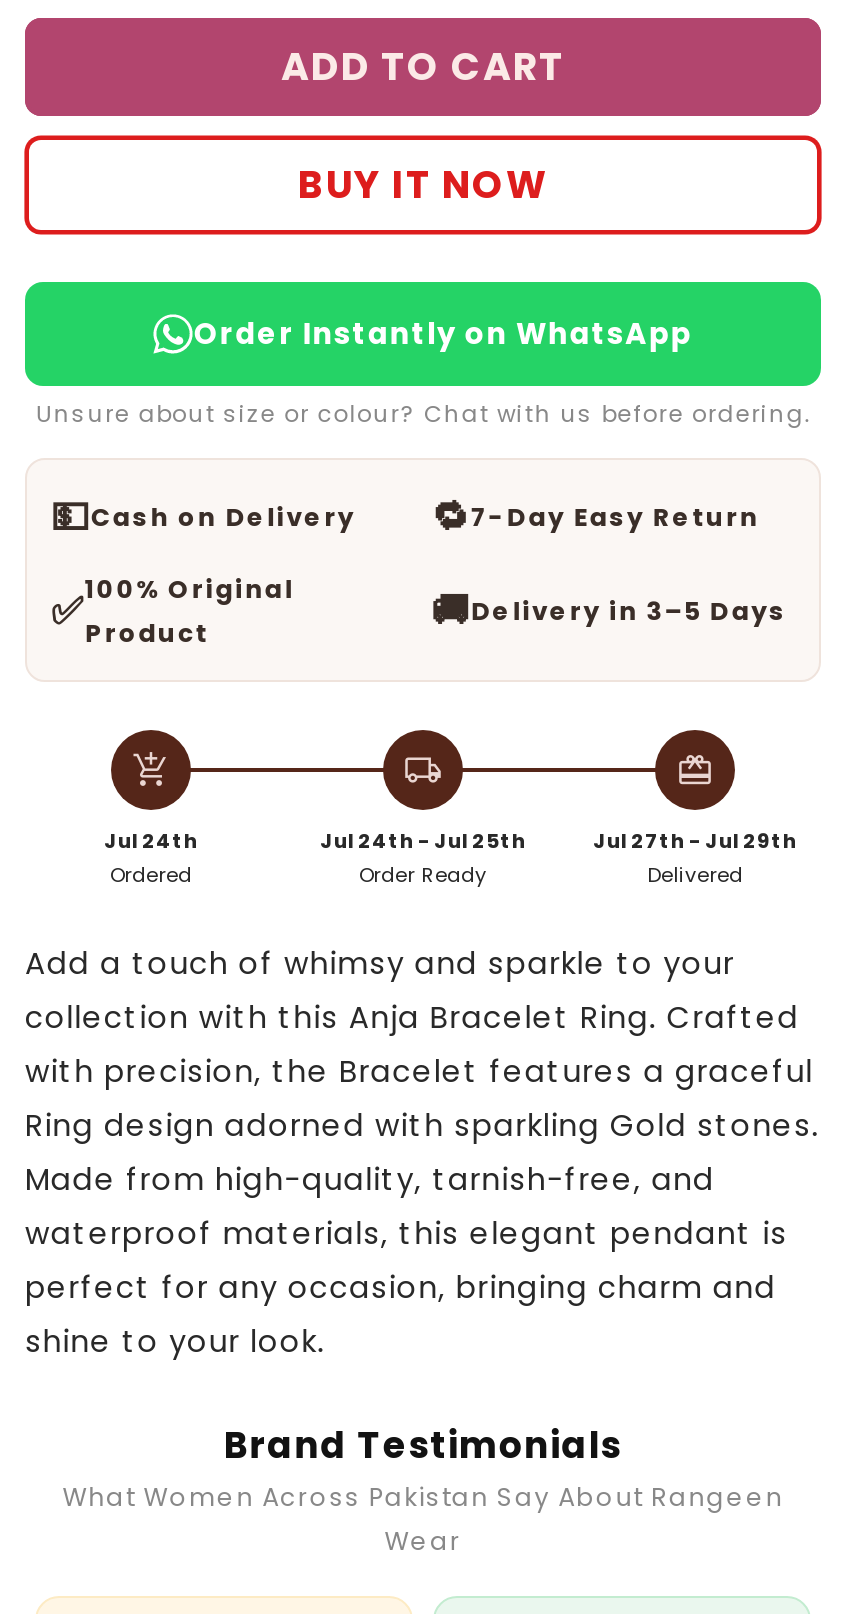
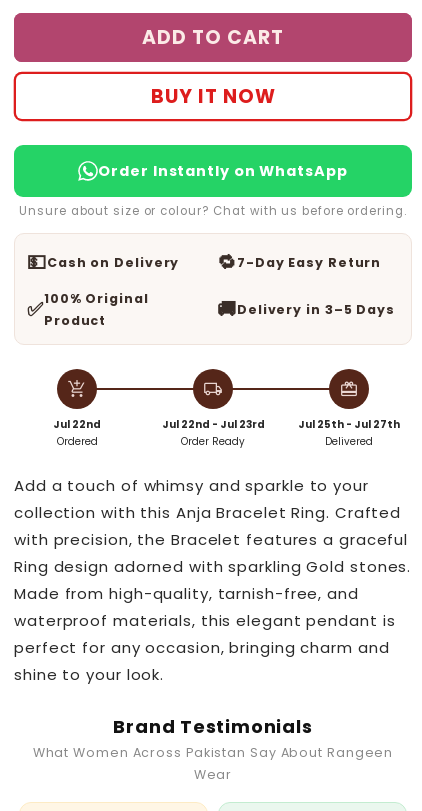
- Jul 24th
+ Jul 22nd

- Jul 24th - Jul 25th
+ Jul 22nd - Jul 23rd

- Jul 27th - Jul 29th
+ Jul 25th - Jul 27th
